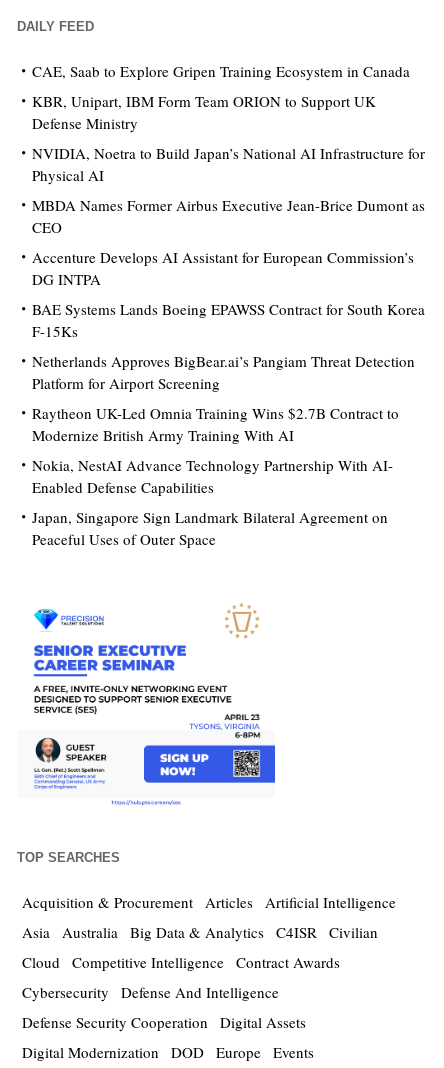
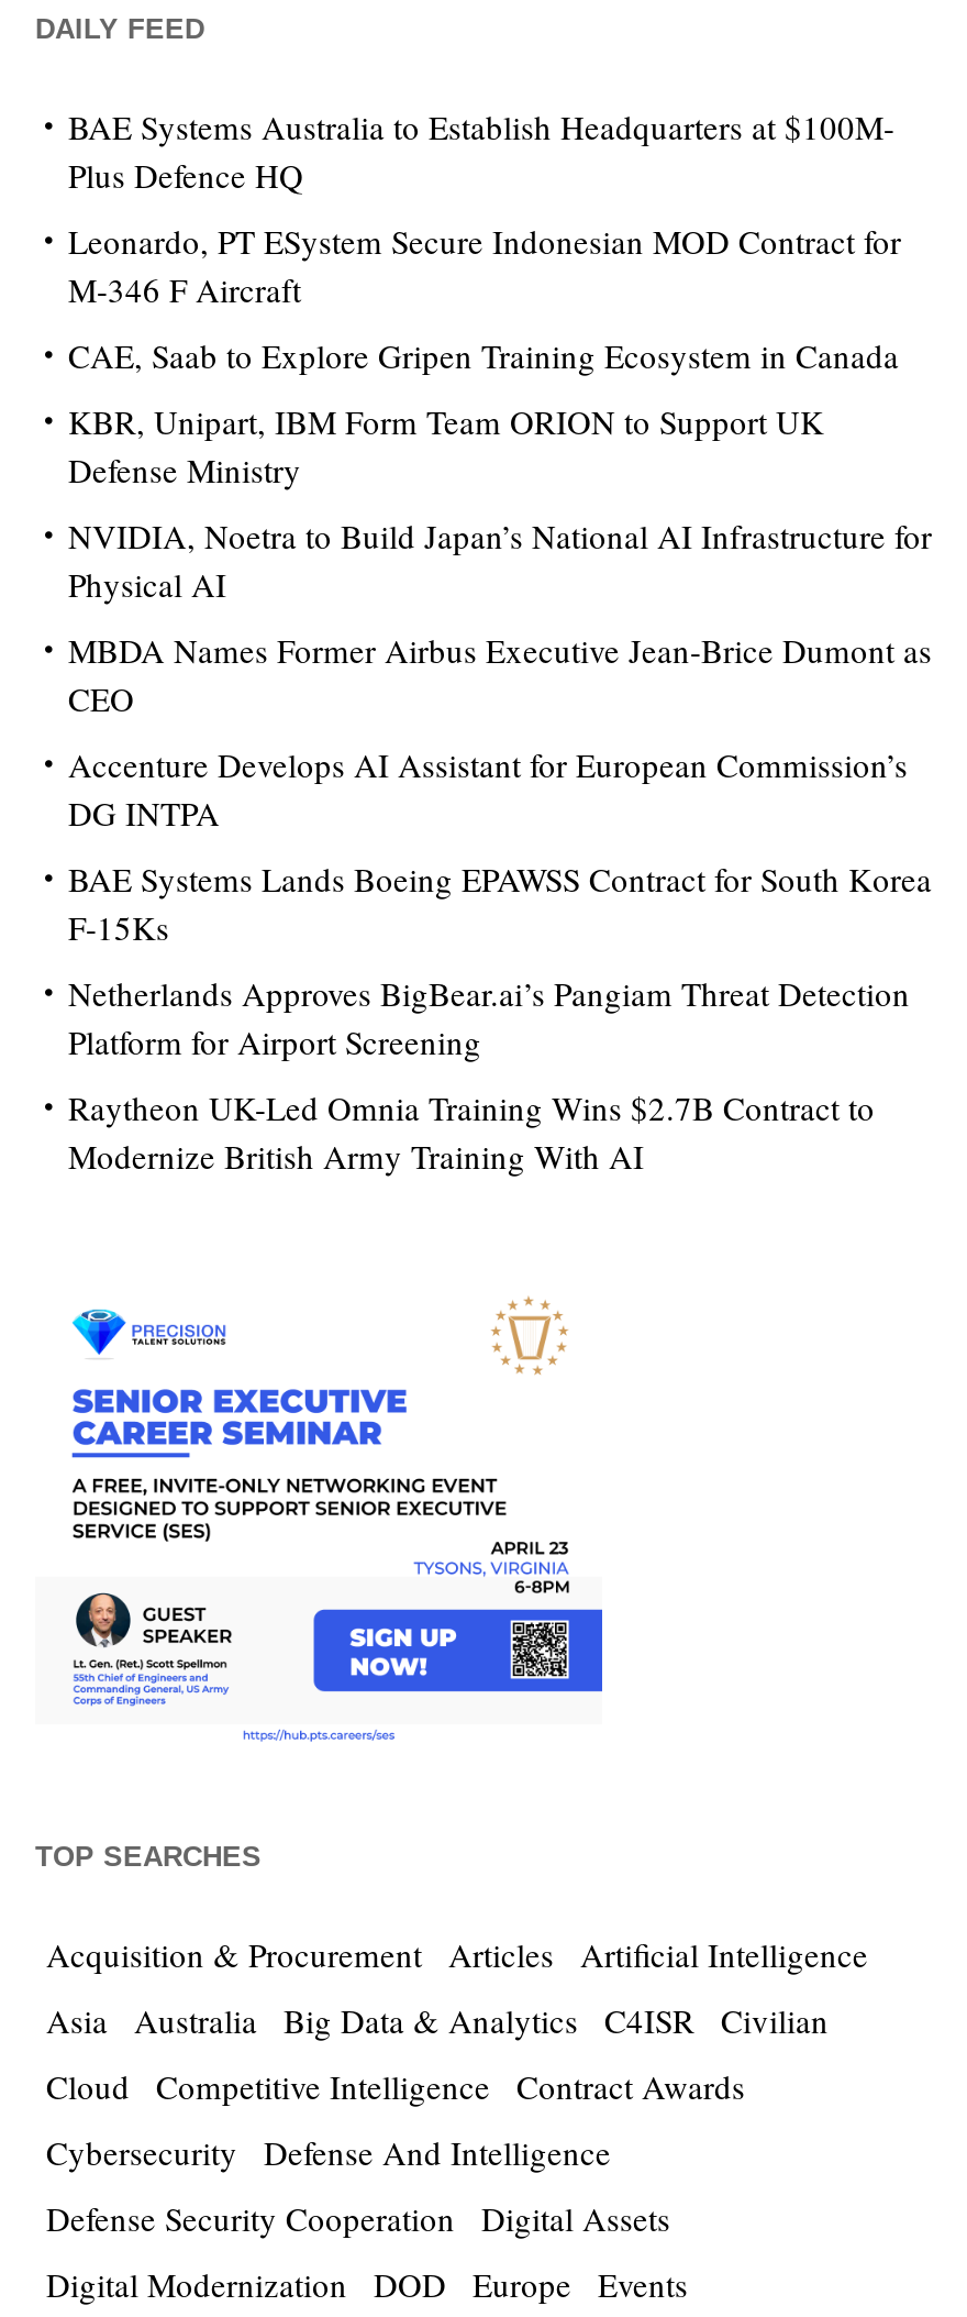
+ BAE Systems Australia to Establish Headquarters at $100M-
+ Plus Defence HQ
+ Leonardo, PT ESystem Secure Indonesian MOD Contract for
+ M-346 F Aircraft

moved down: CAE, Saab to Explore Gripen Training Ecosystem in Canada | KBR, Unipart, IBM Form Team ORION to Support UK | Defense Ministry | ... | Raytheon UK-Led Omnia Training Wins $2.7B Contract to | Modernize British Army Training With AI

- Nokia, NestAI Advance Technology Partnership With AI-
- Enabled Defense Capabilities
- Japan, Singapore Sign Landmark Bilateral Agreement on
- Peaceful Uses of Outer Space
